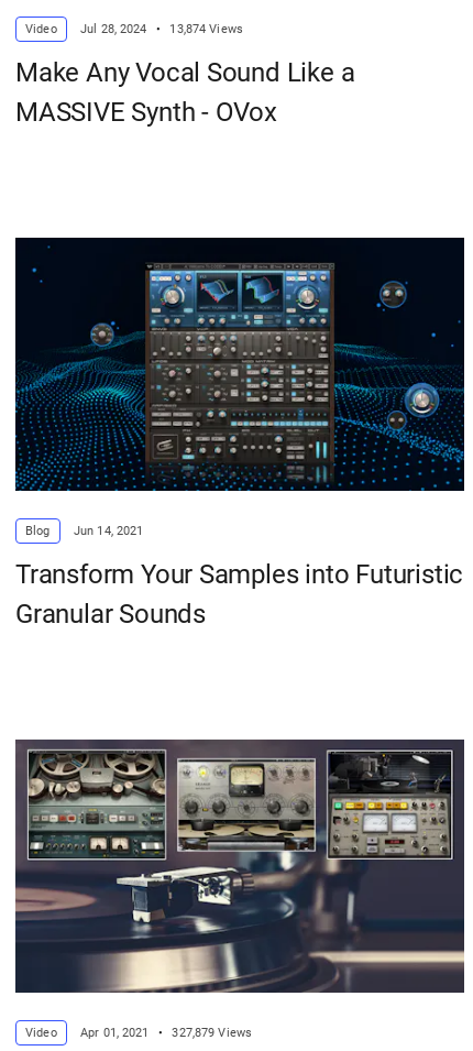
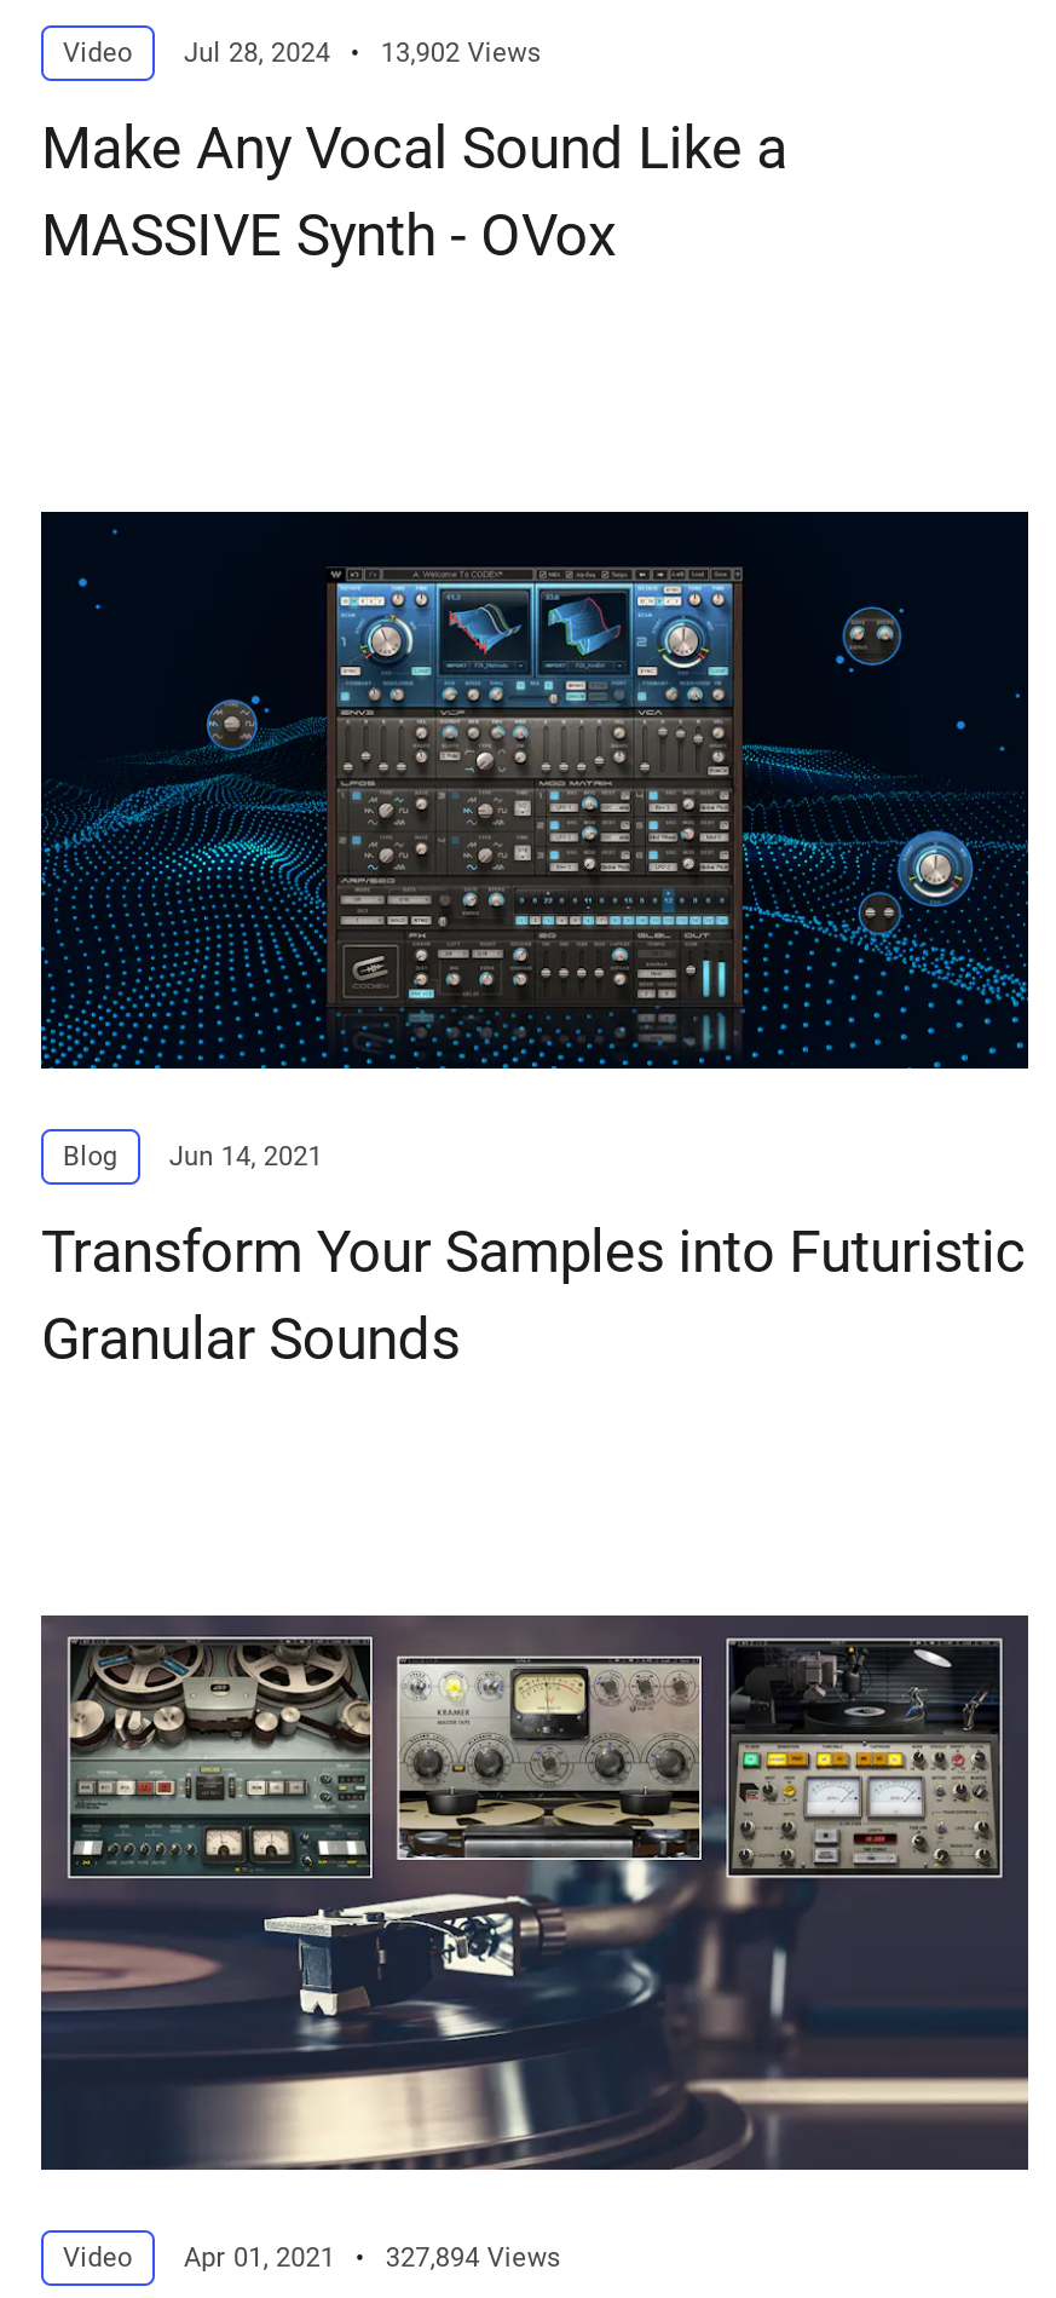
- 13,874 Views
+ 13,902 Views

- 327,879 Views
+ 327,894 Views
